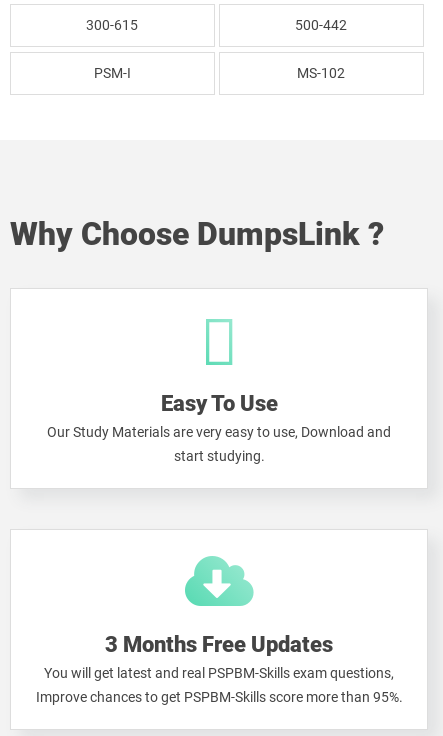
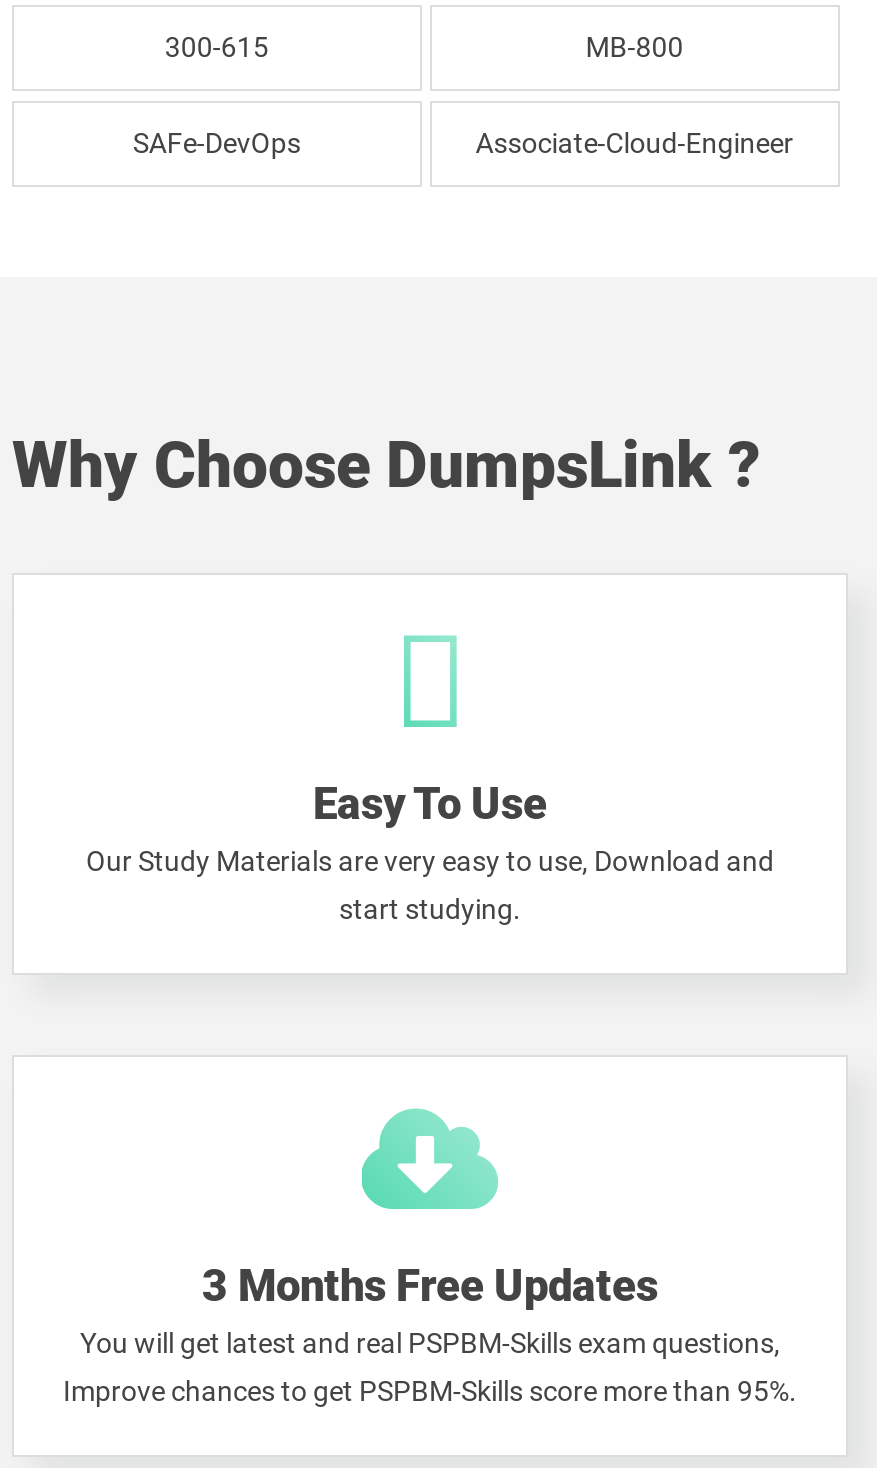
- 500-442
+ MB-800

- PSM-I
- MS-102
+ SAFe-DevOps
+ Associate-Cloud-Engineer
